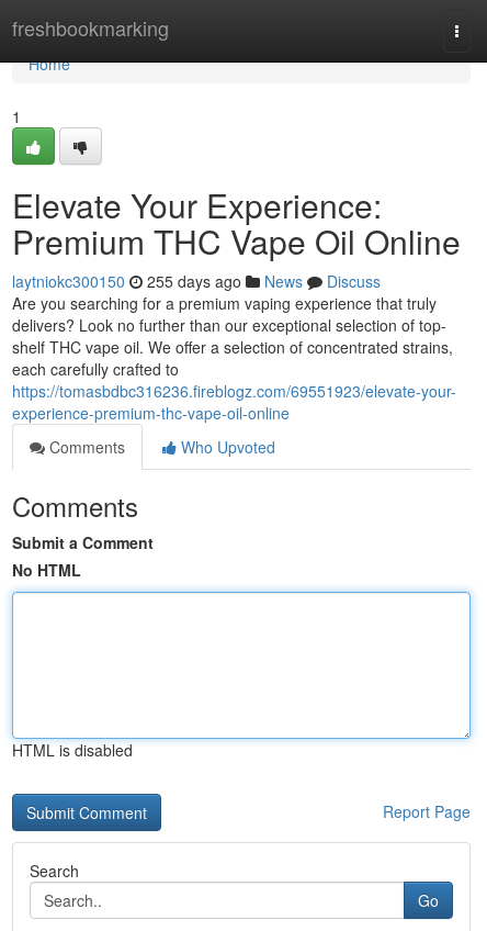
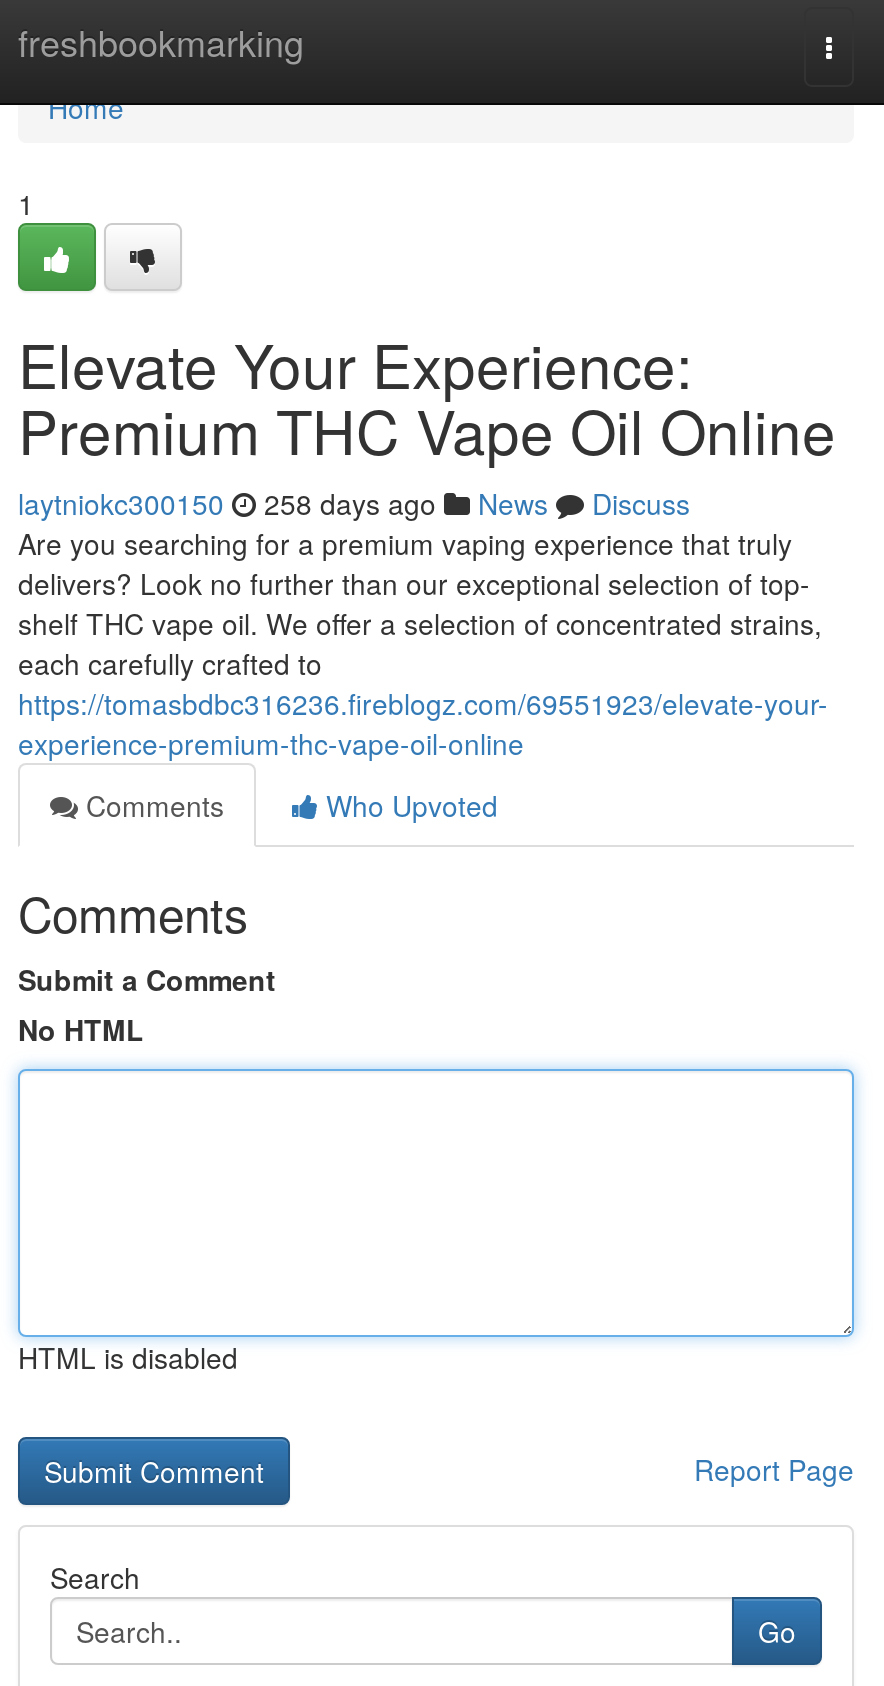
- laytniokc300150 255 days ago News Discuss
+ laytniokc300150 258 days ago News Discuss
